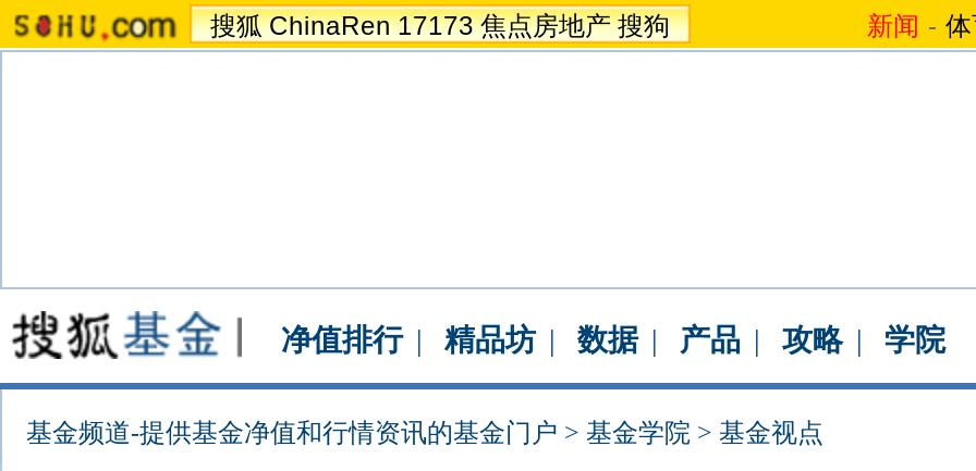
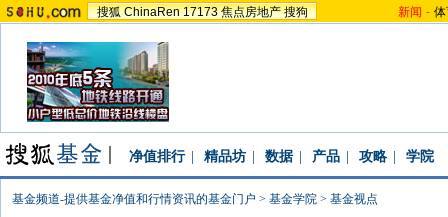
+ [image]
